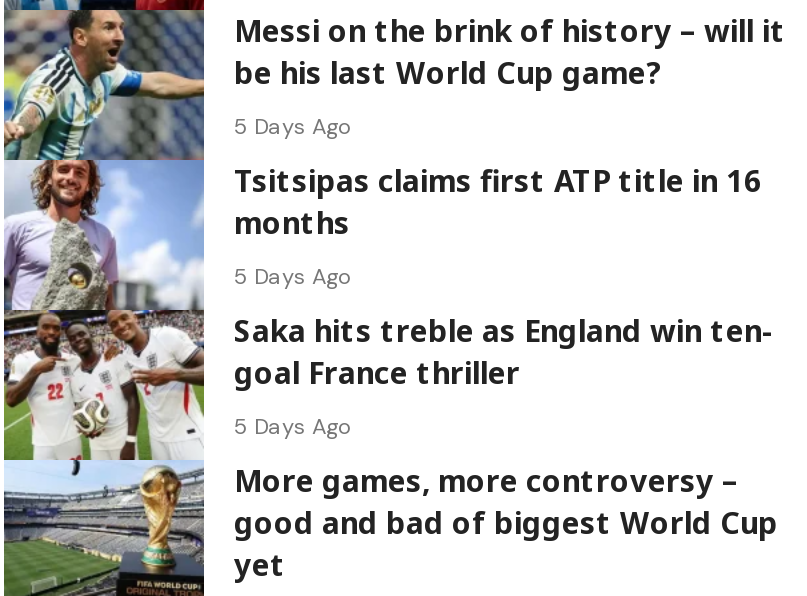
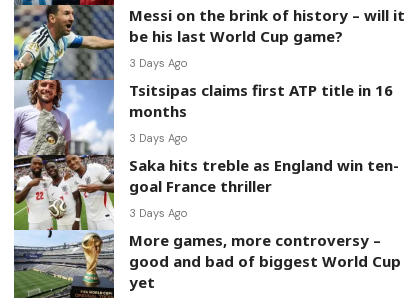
- 5 Days Ago
+ 3 Days Ago

- 5 Days Ago
+ 3 Days Ago

- 5 Days Ago
+ 3 Days Ago
